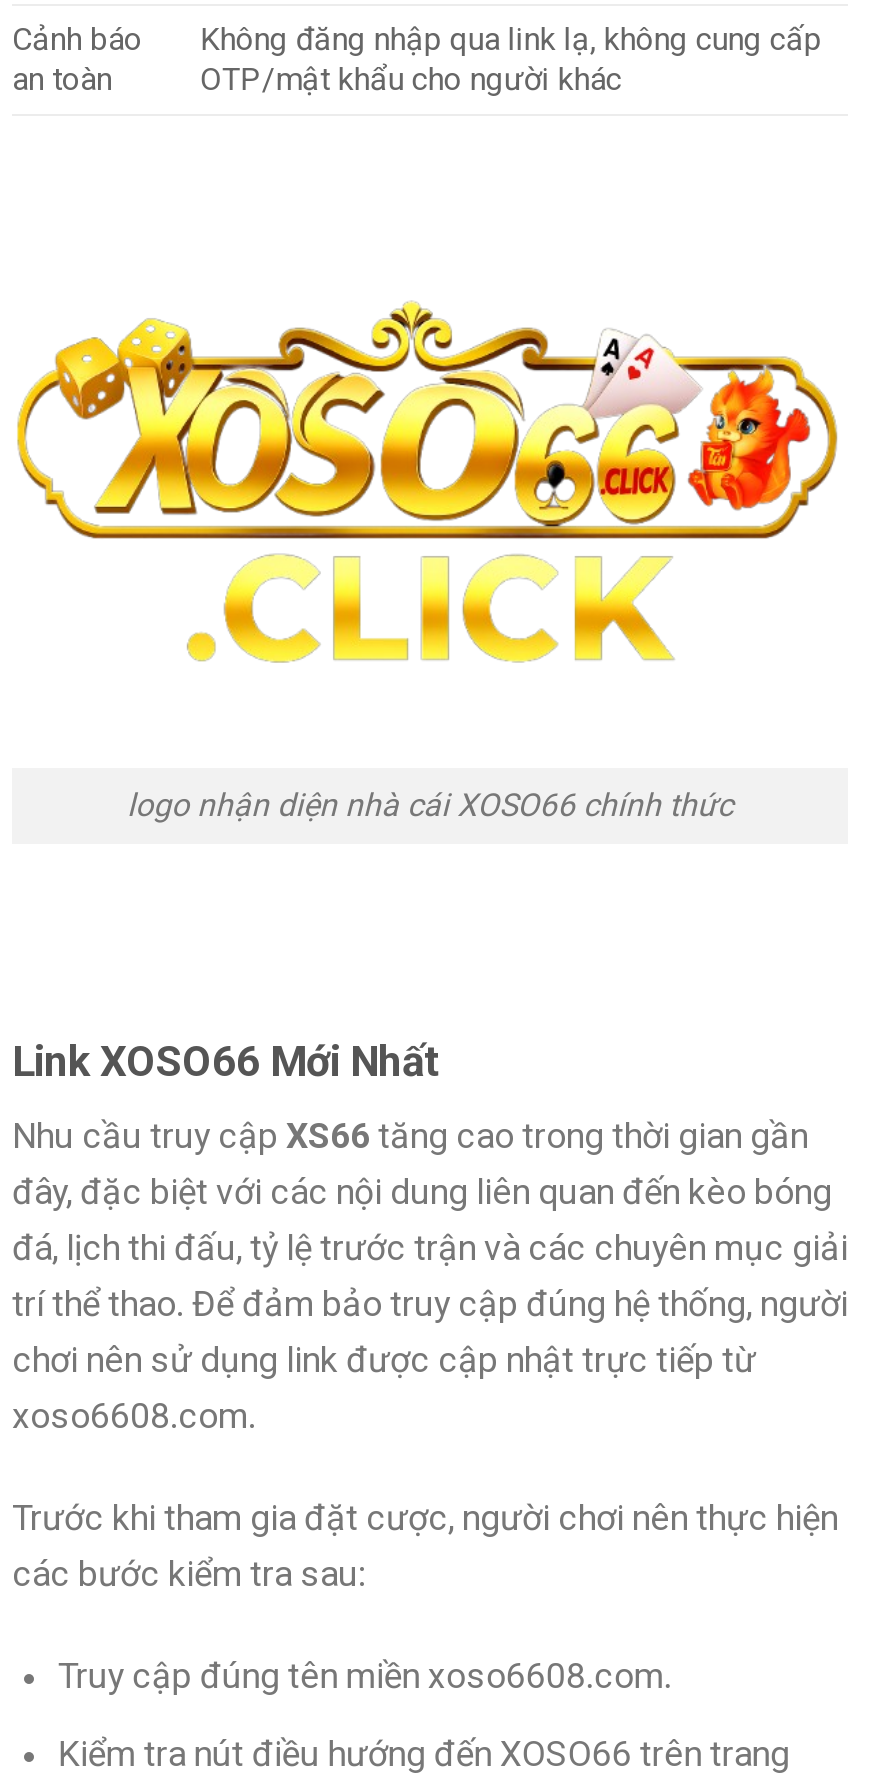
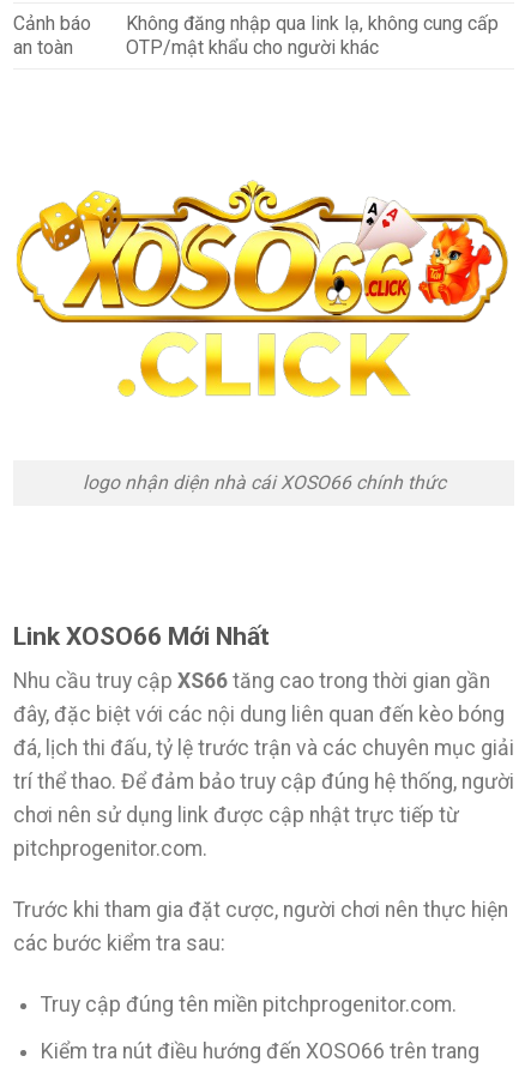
- xoso6608.com.
+ pitchprogenitor.com.

- Truy cập đúng tên miền xoso6608.com.
+ Truy cập đúng tên miền pitchprogenitor.com.
